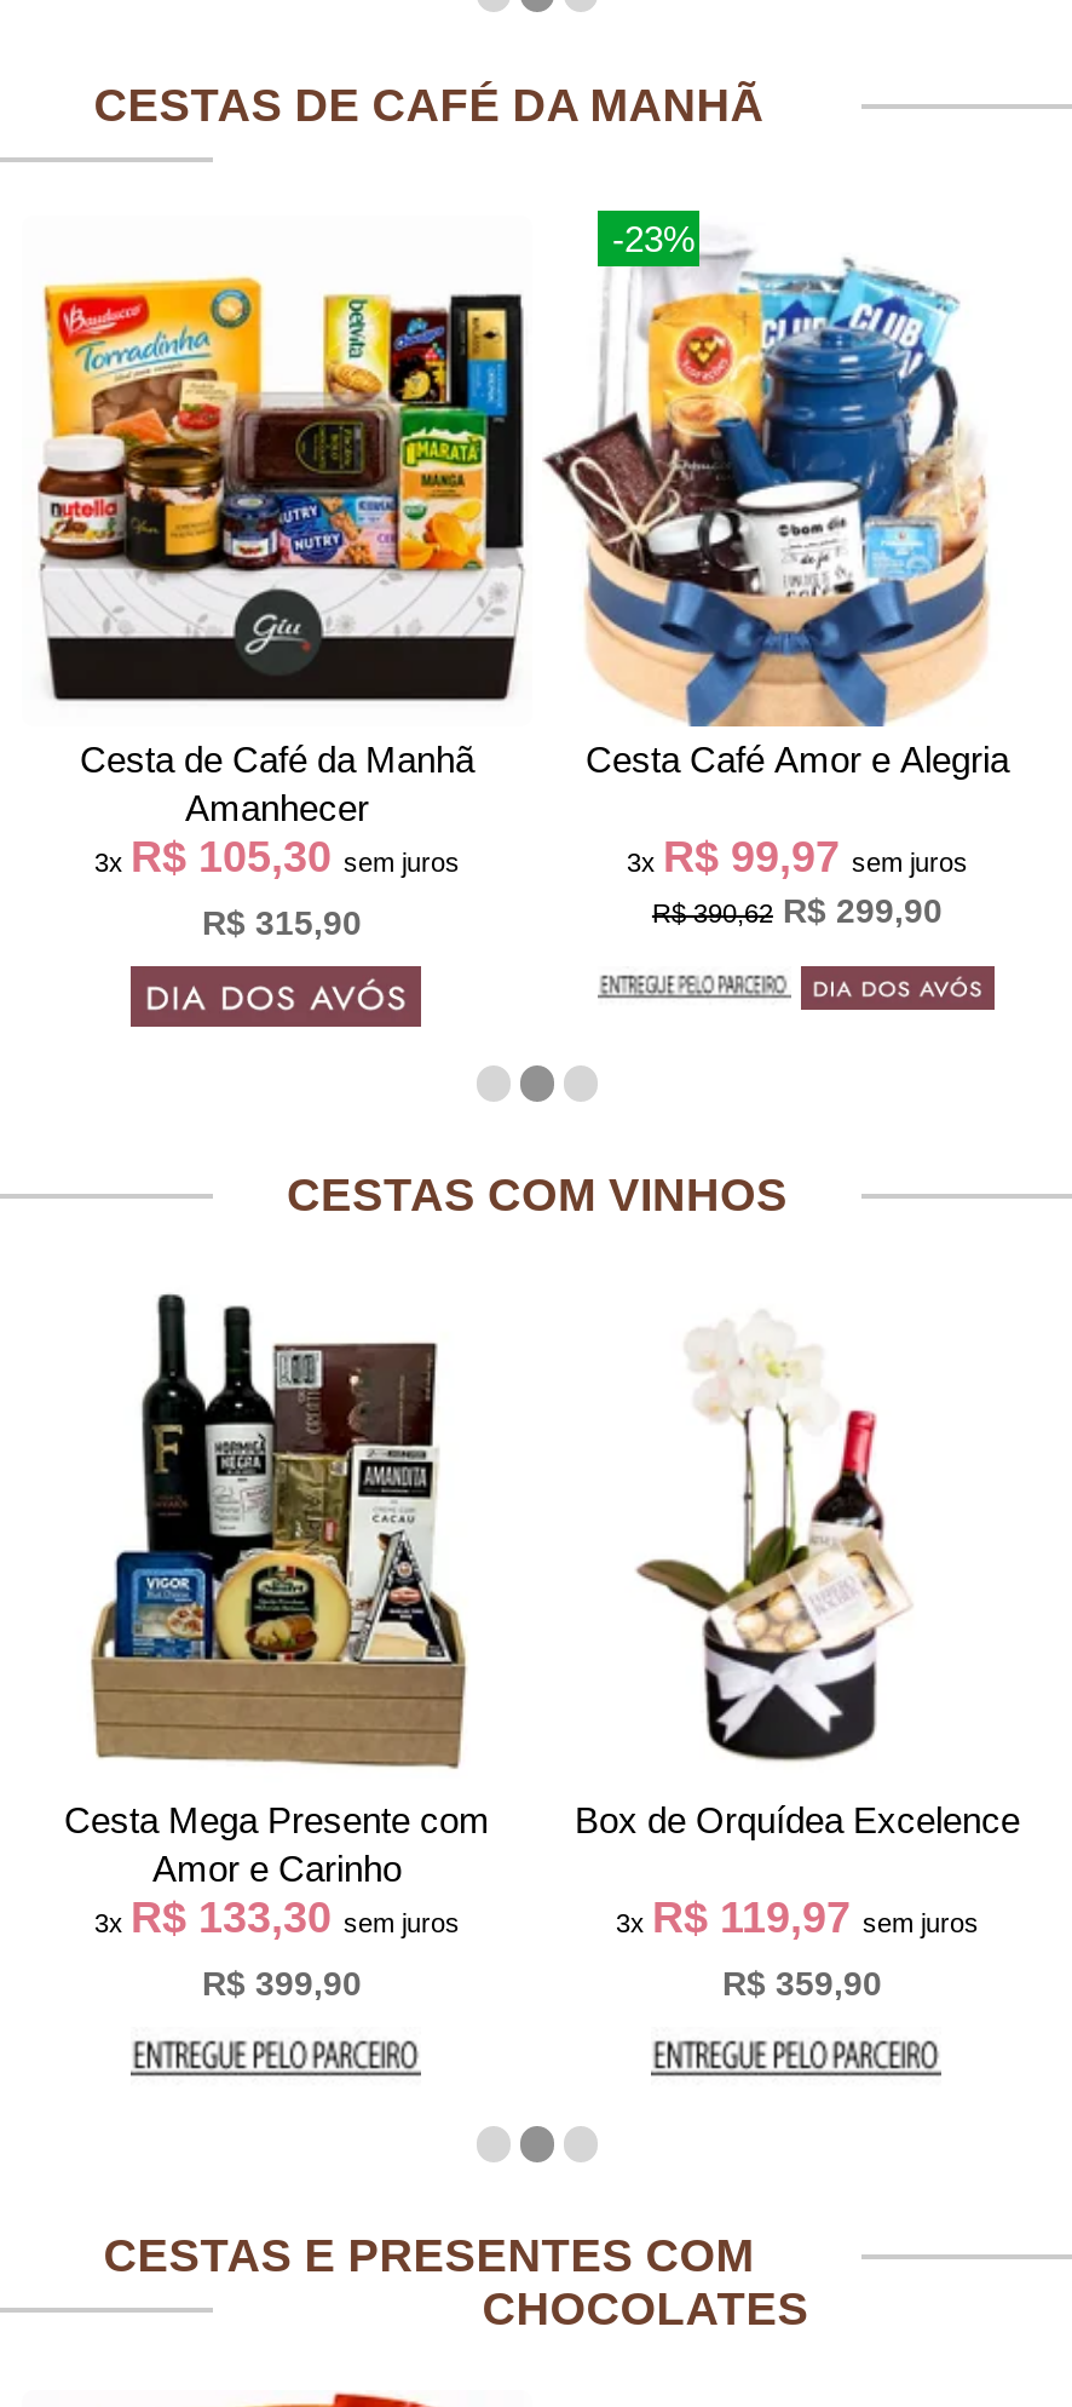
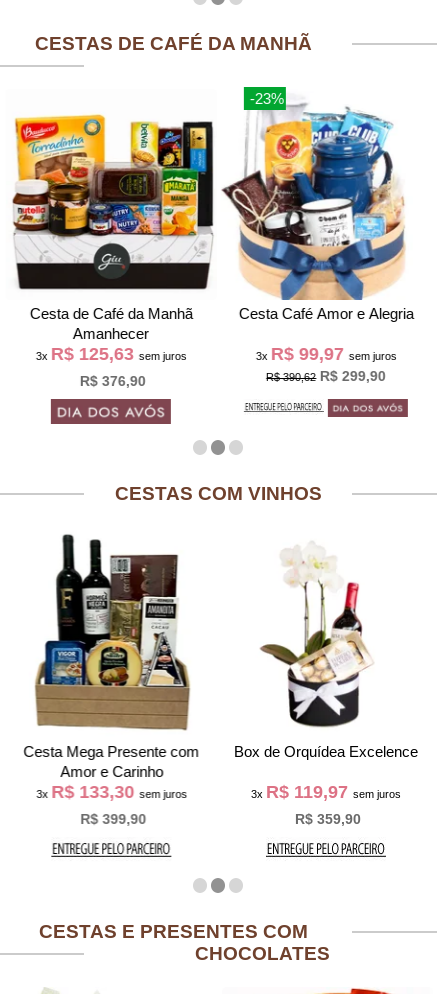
- 3x R$ 105,30 sem juros
+ 3x R$ 125,63 sem juros

- R$ 315,90
+ R$ 376,90
